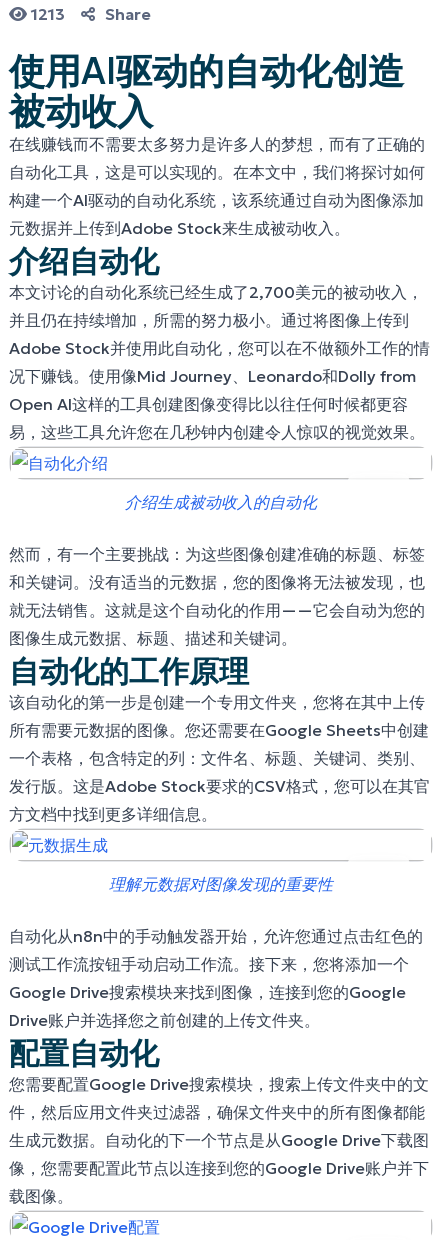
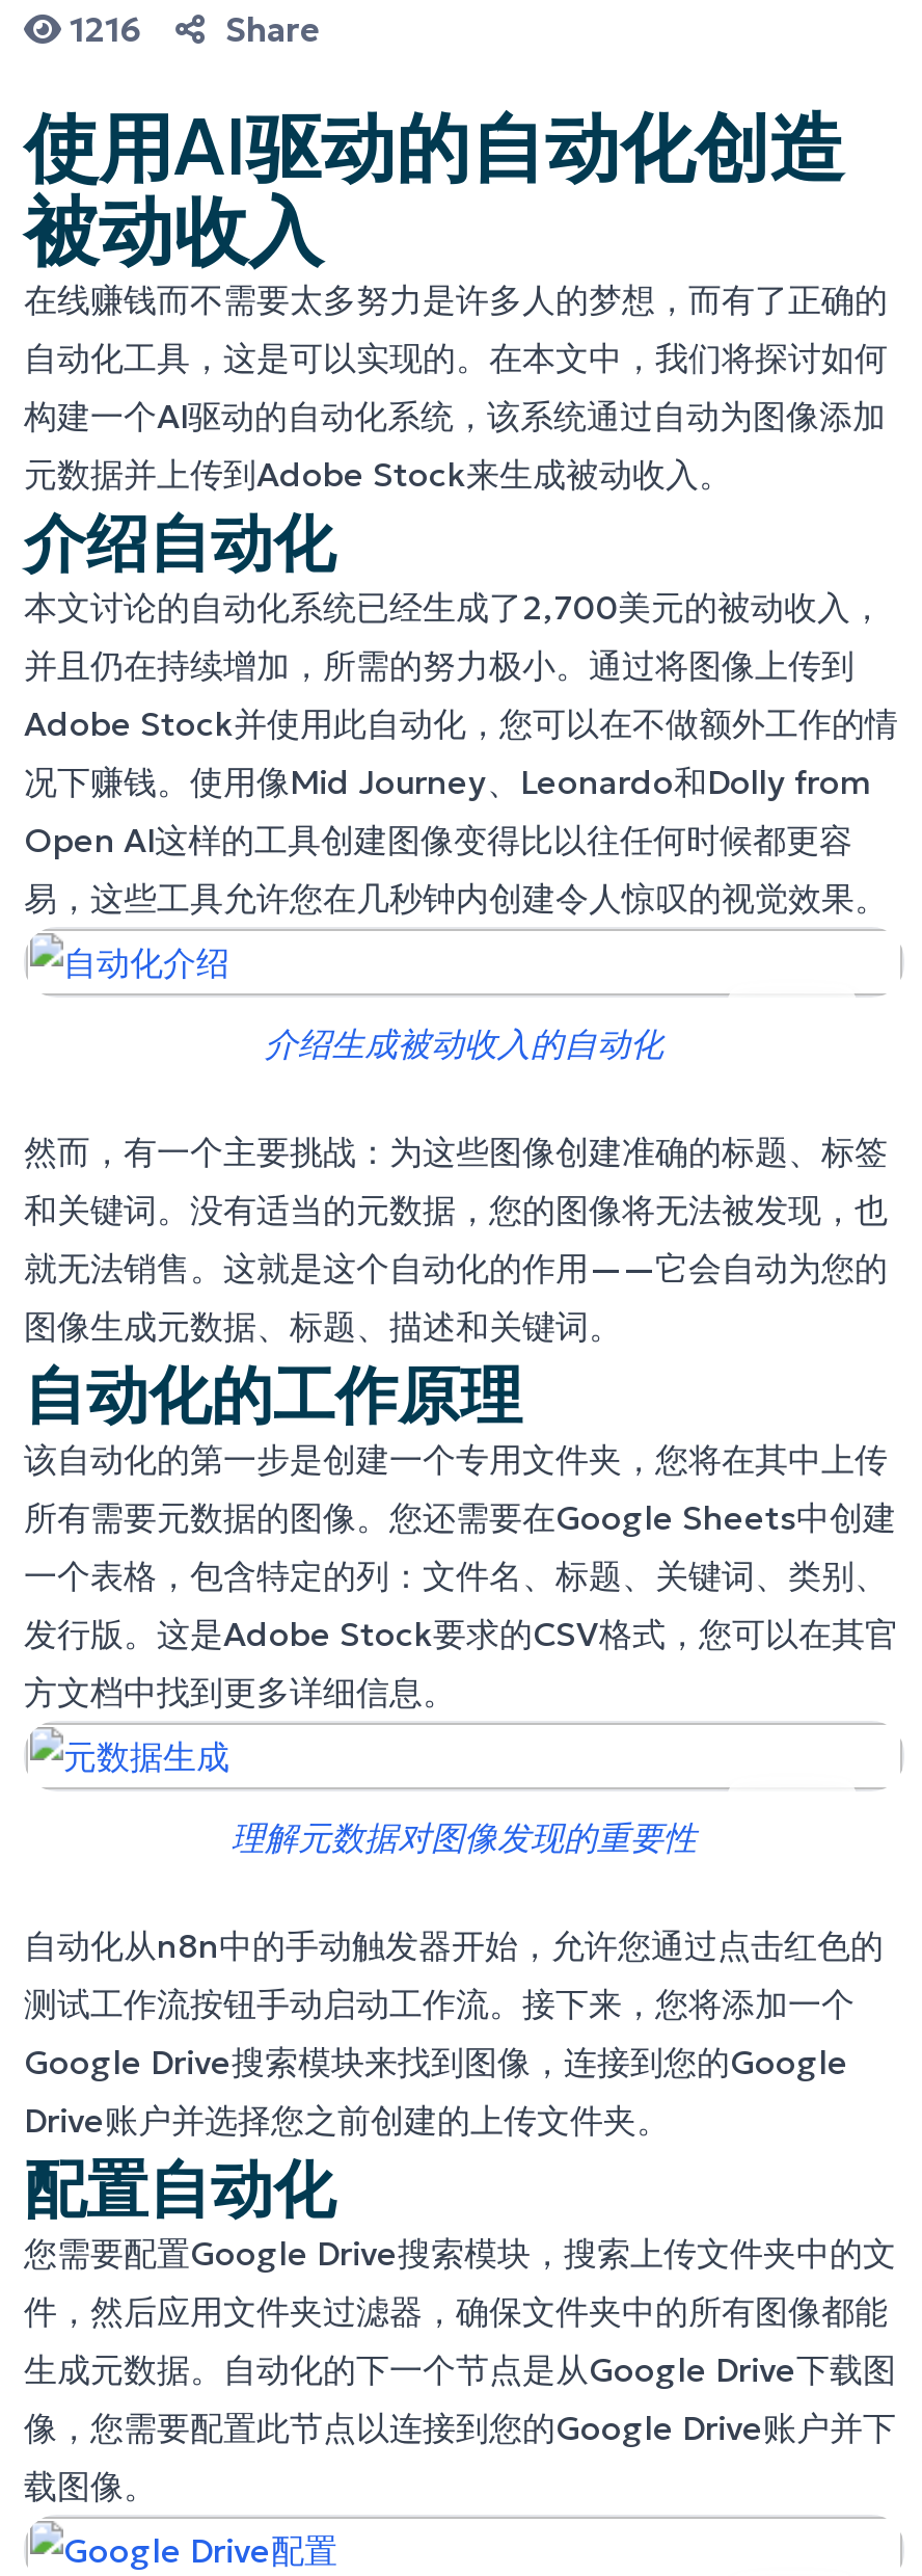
- 1213 Share
+ 1216 Share
